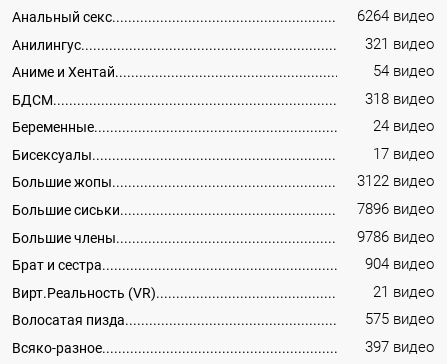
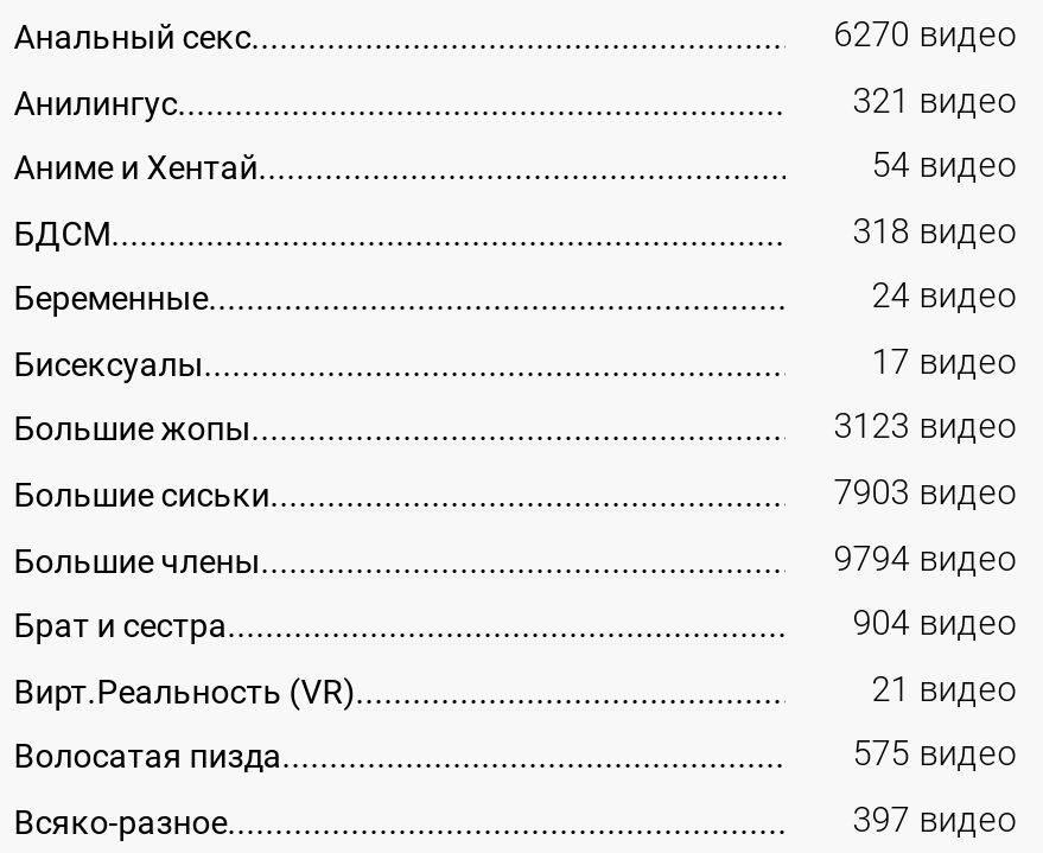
- 6264 видео
+ 6270 видео

- 3122 видео
+ 3123 видео

- 7896 видео
+ 7903 видео

- 9786 видео
+ 9794 видео
